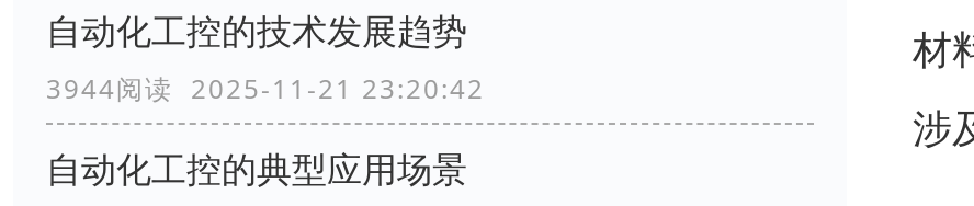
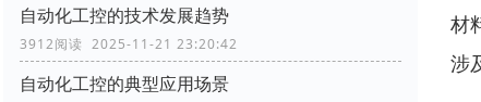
- 3944阅读 2025-11-21 23:20:42
+ 3912阅读 2025-11-21 23:20:42
